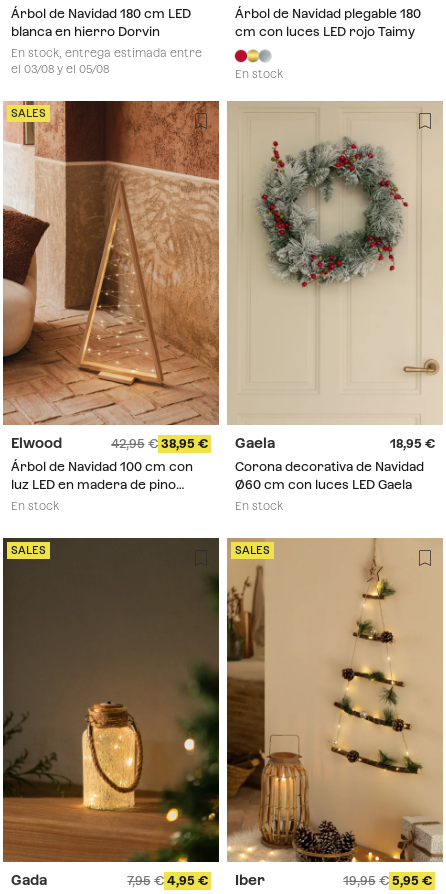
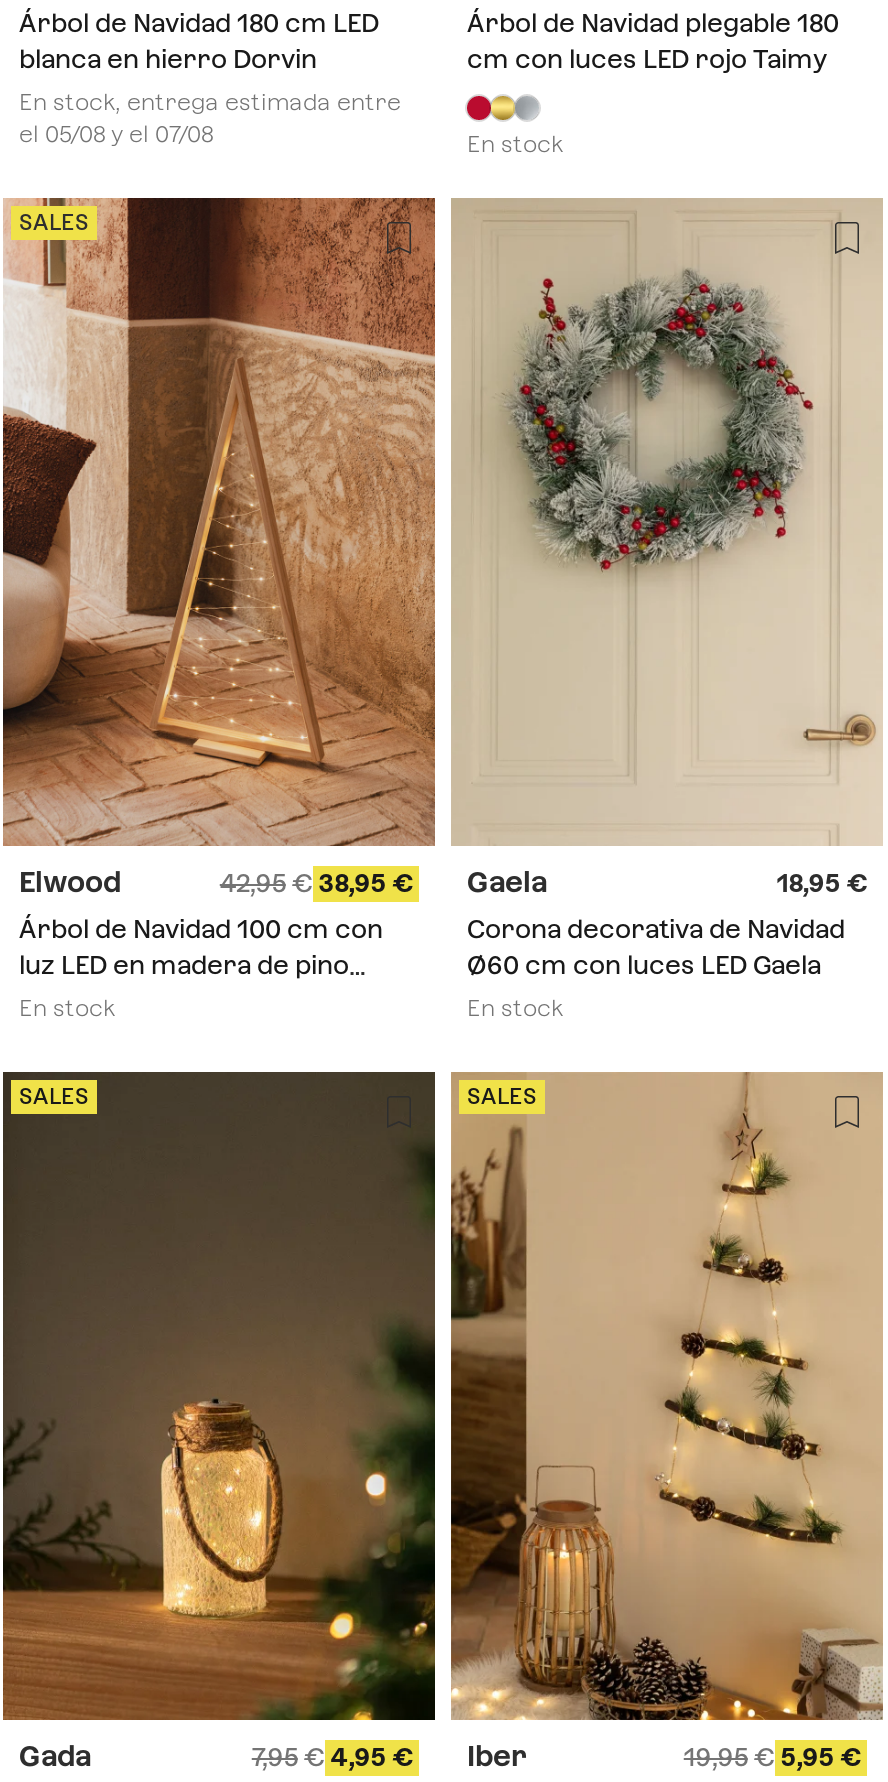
- el 03/08 y el 05/08
+ el 05/08 y el 07/08
